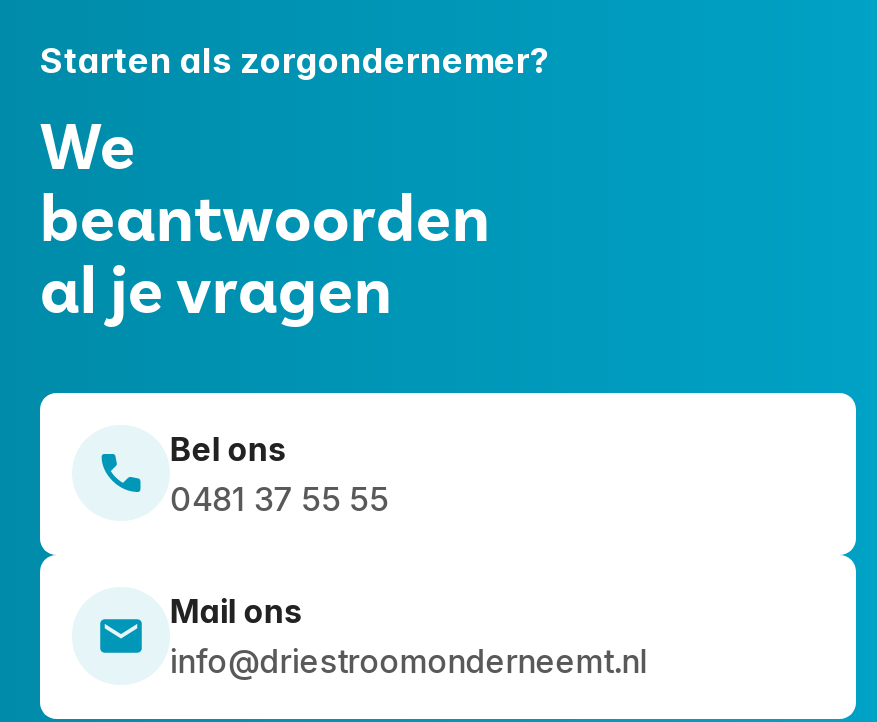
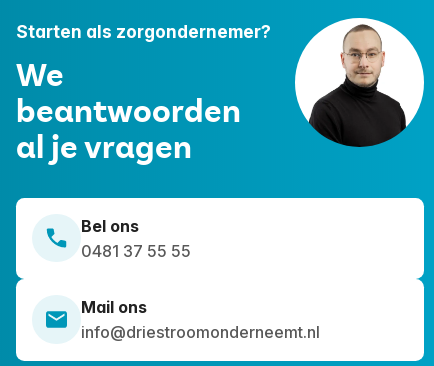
+ [image]
